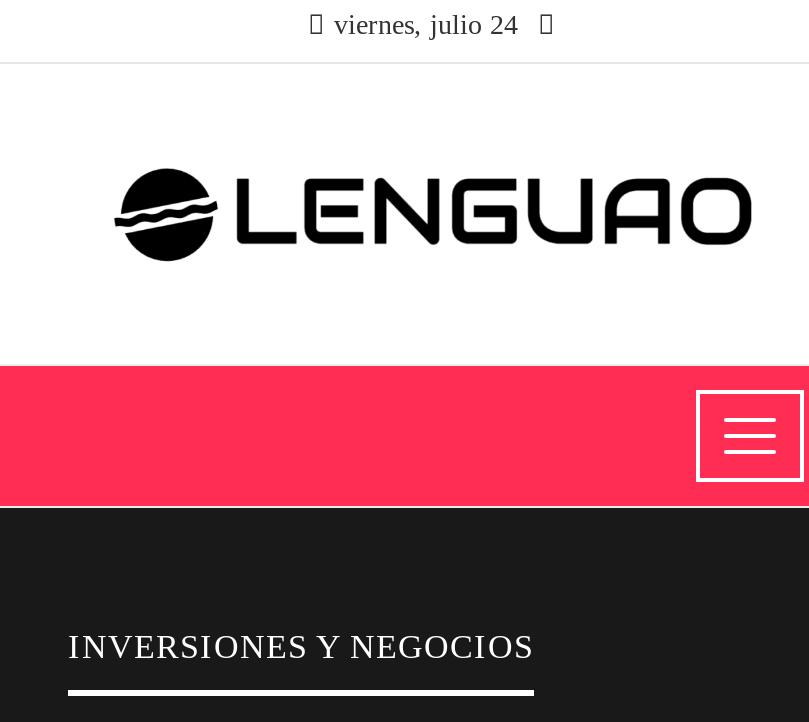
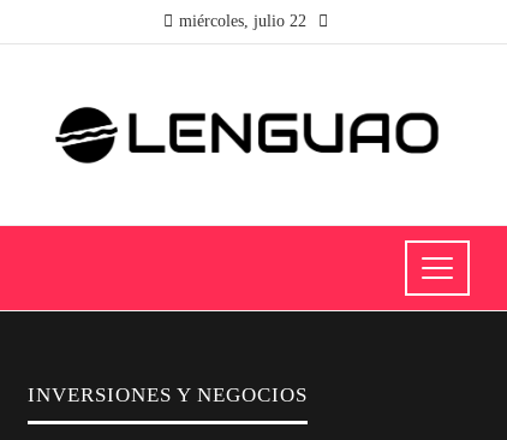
- viernes, julio 24
+ miércoles, julio 22
